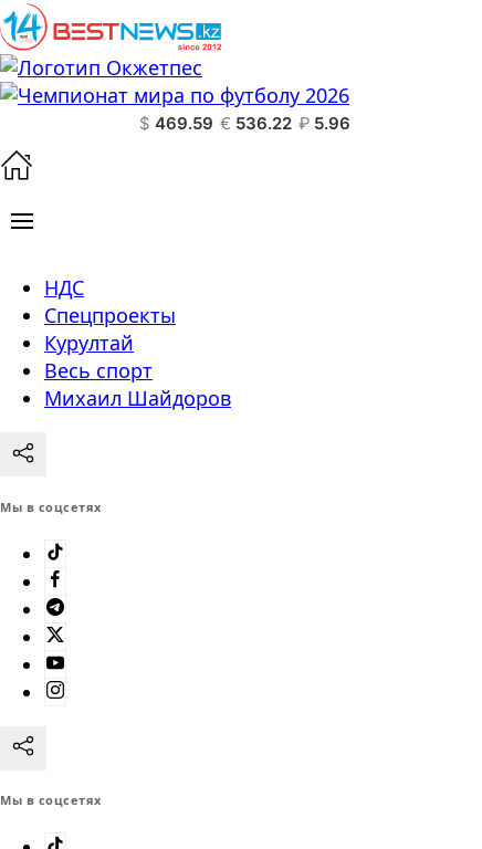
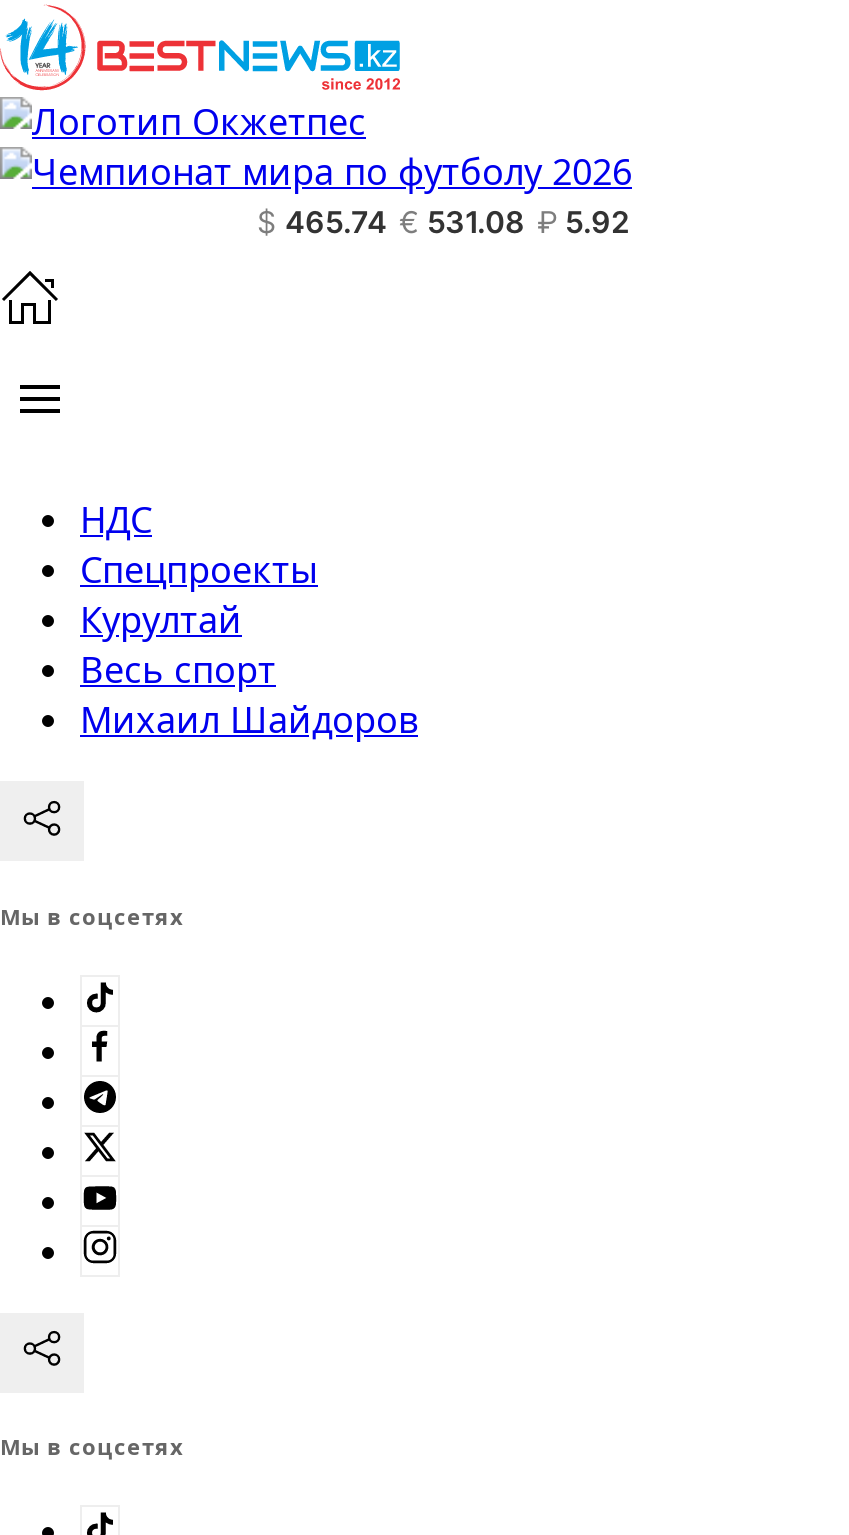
- $ 469.59 € 536.22 ₽ 5.96
+ $ 465.74 € 531.08 ₽ 5.92
